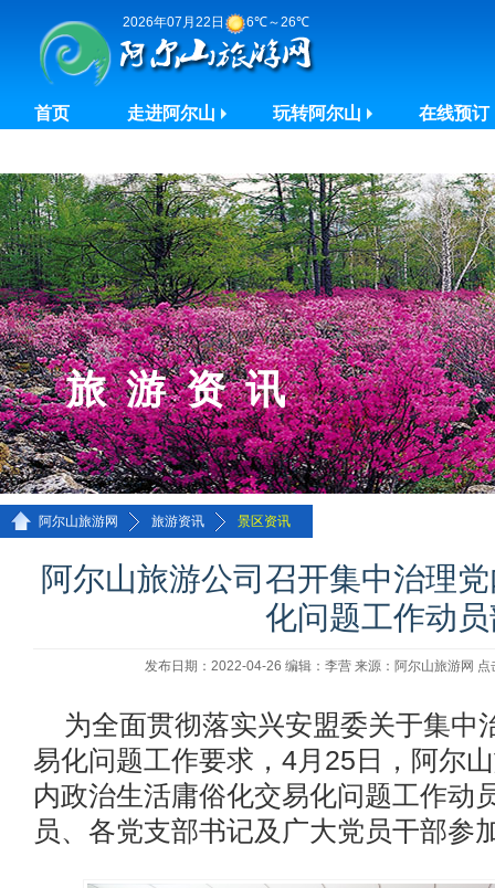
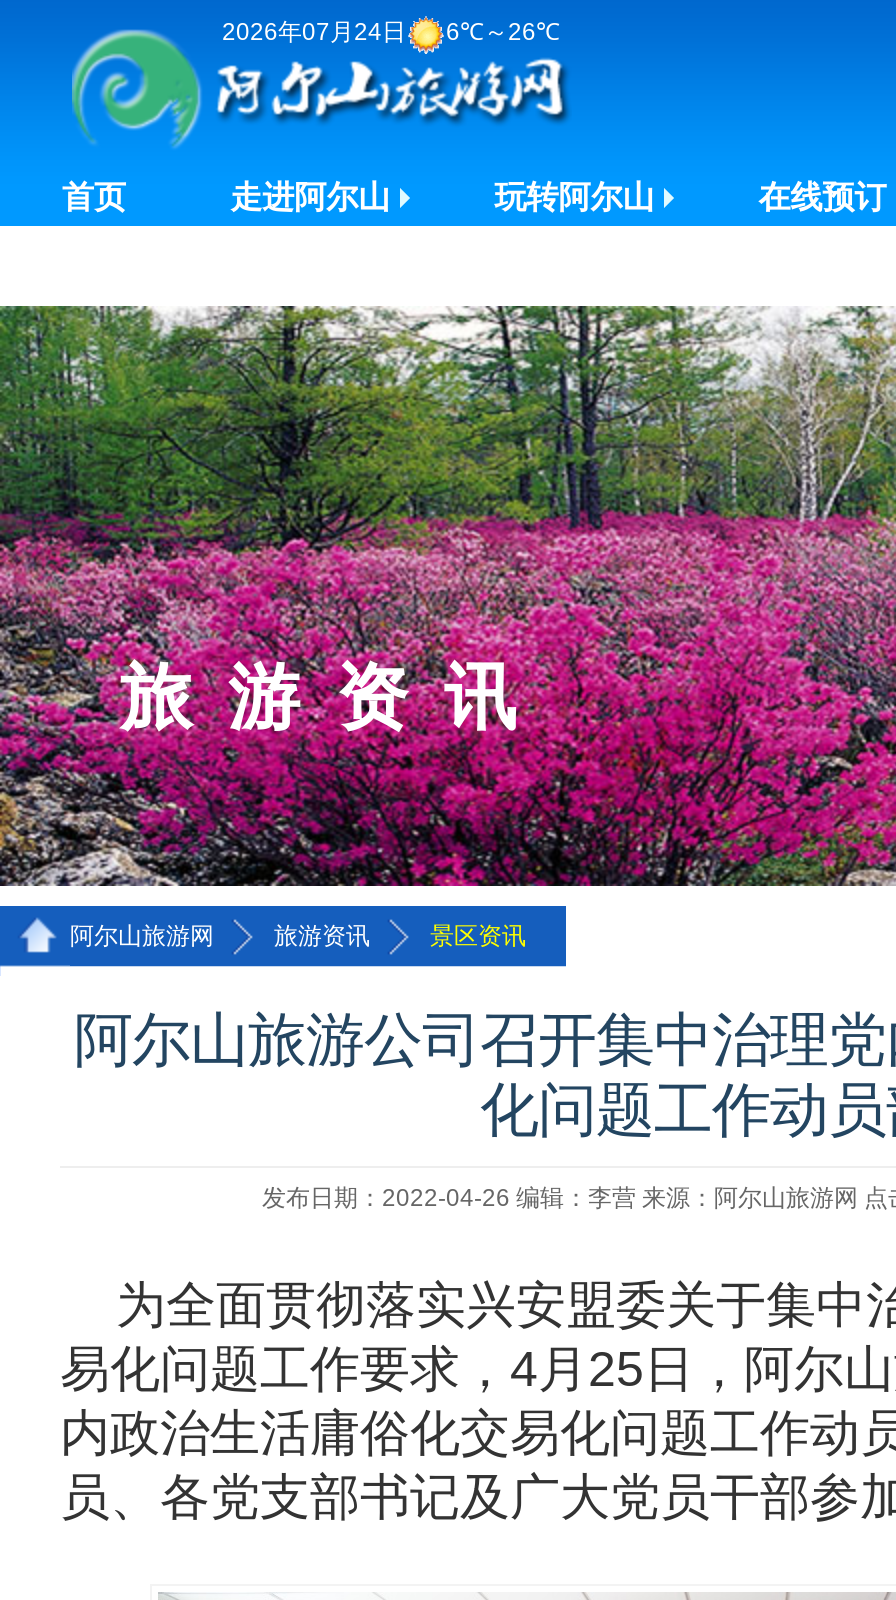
- 2026年07月22日 6℃～26℃
+ 2026年07月24日 6℃～26℃
